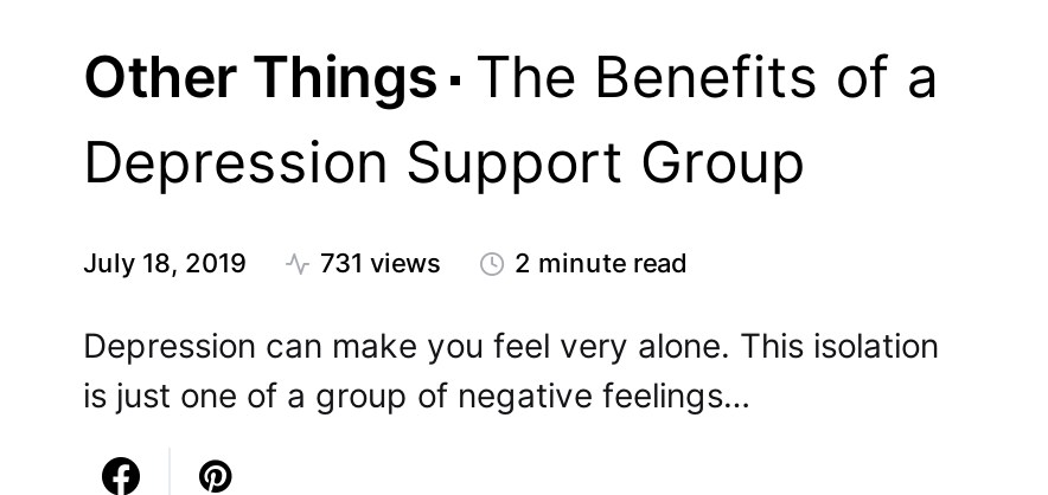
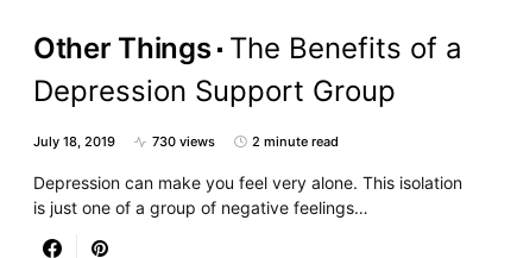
- 731 views
+ 730 views
